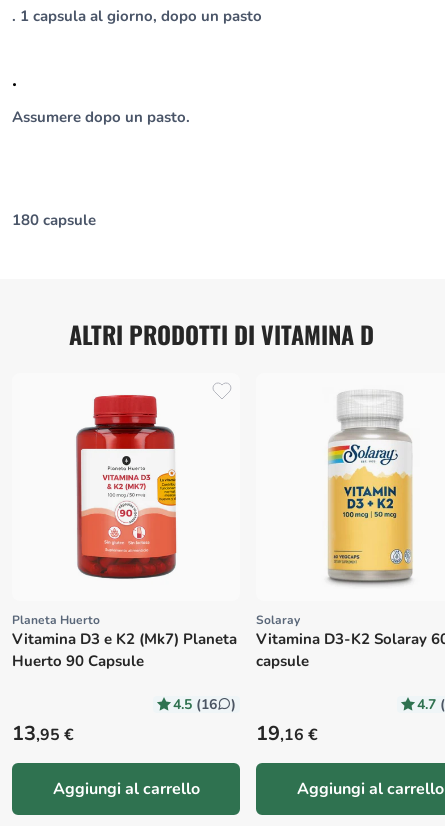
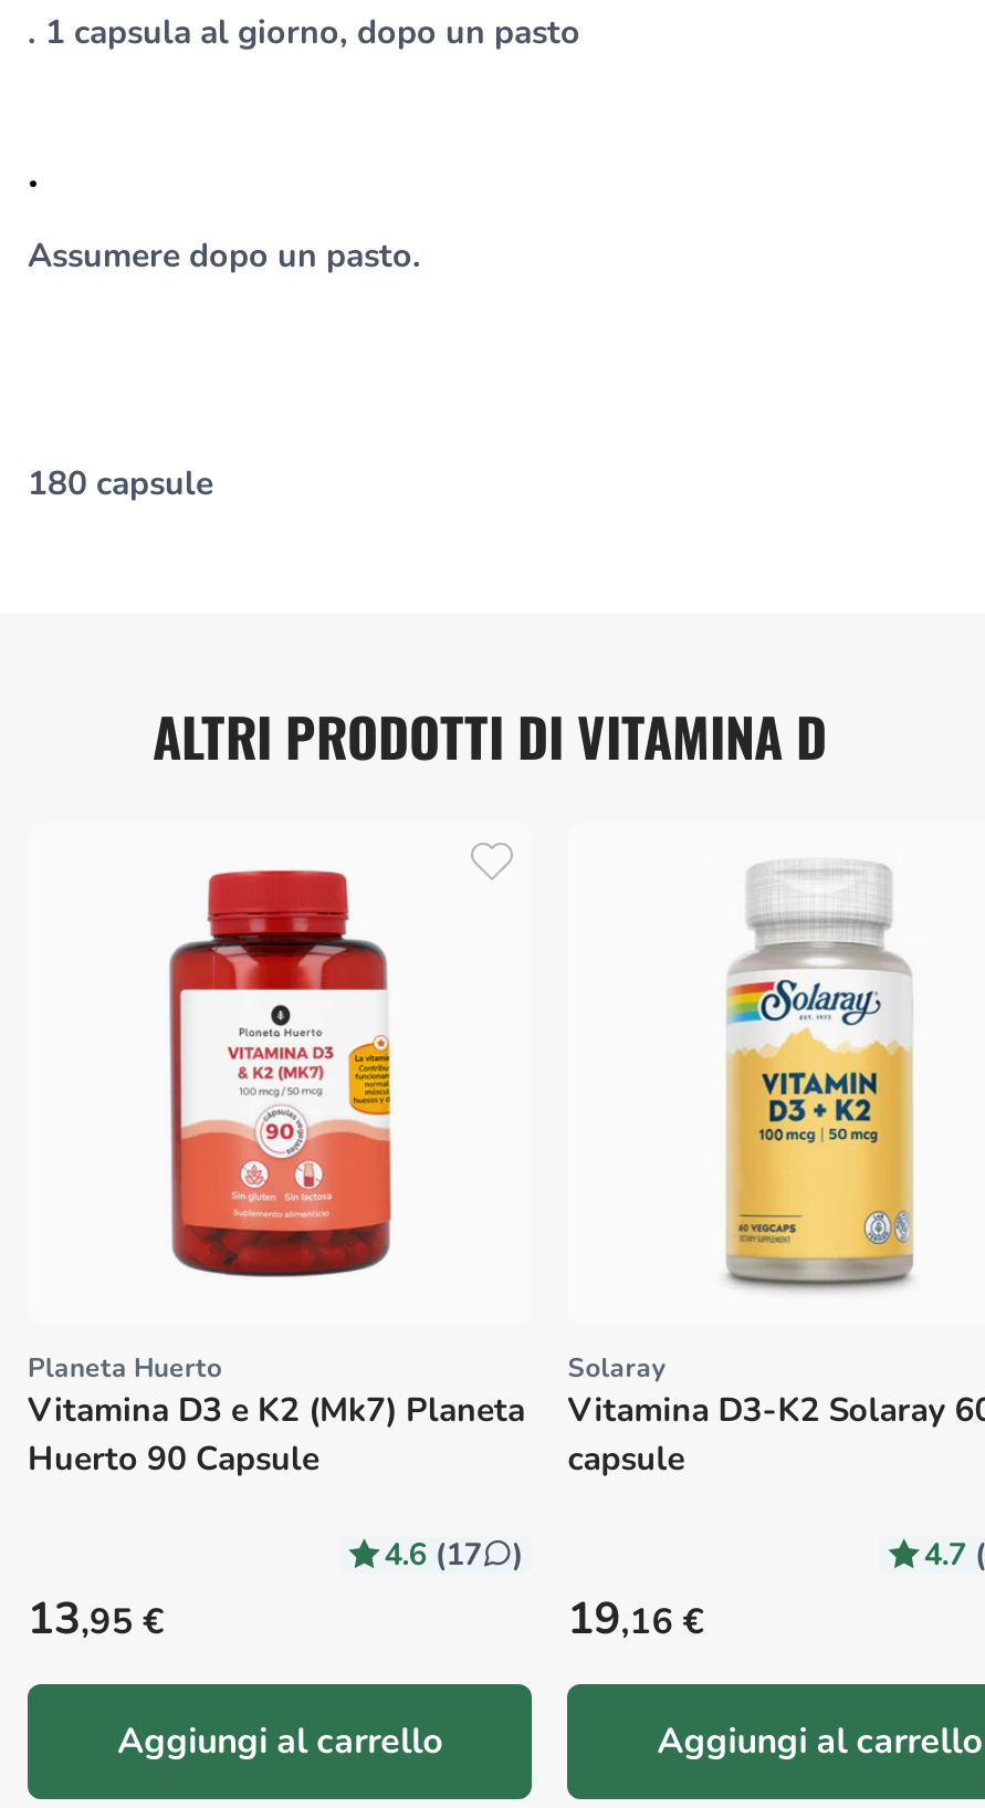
- 4.5 (16
+ 4.6 (17
